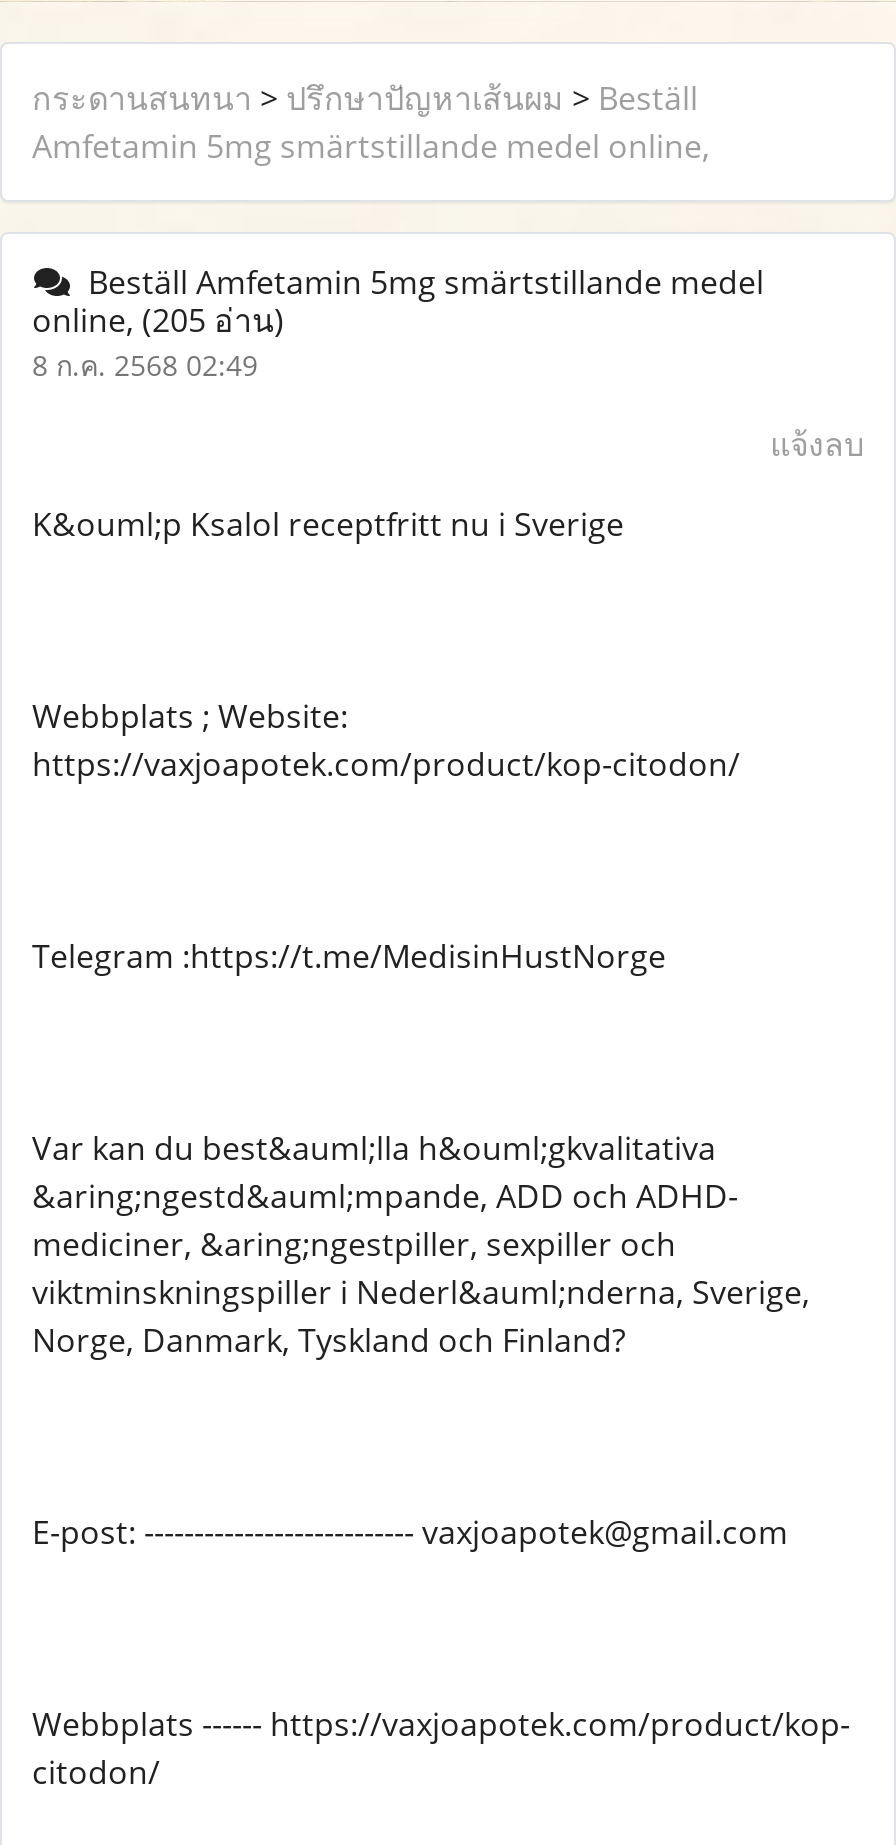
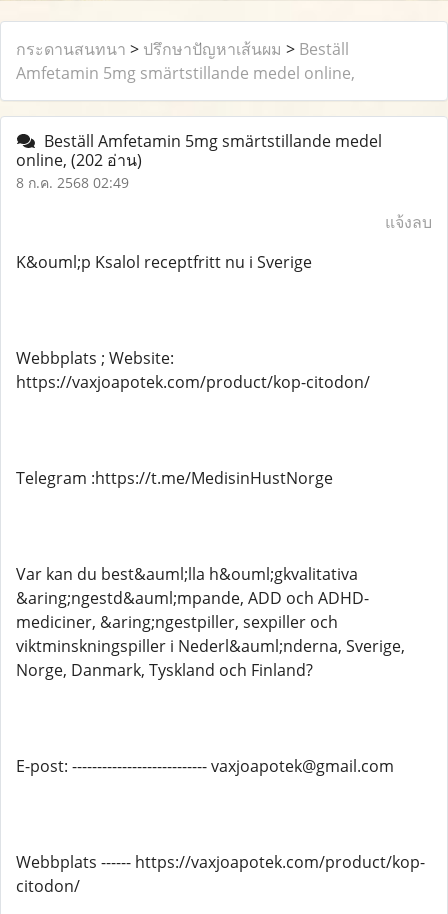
- online, (205 อ่าน)
+ online, (202 อ่าน)
